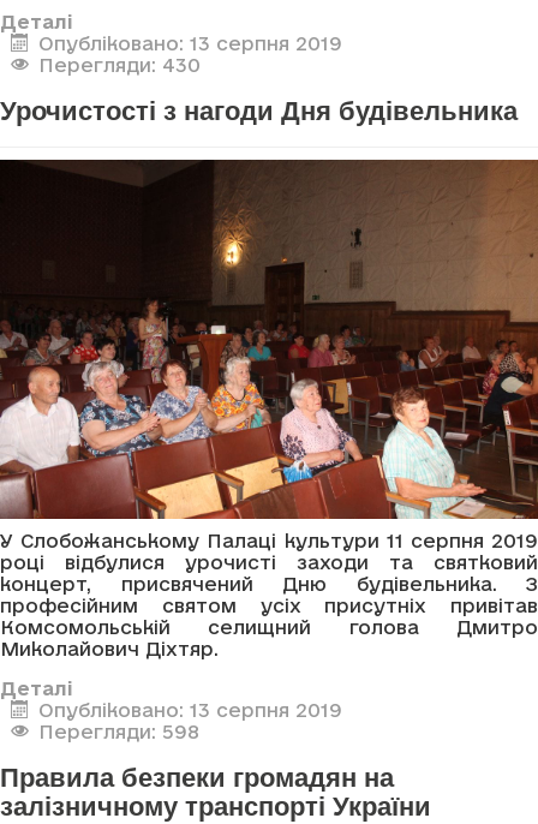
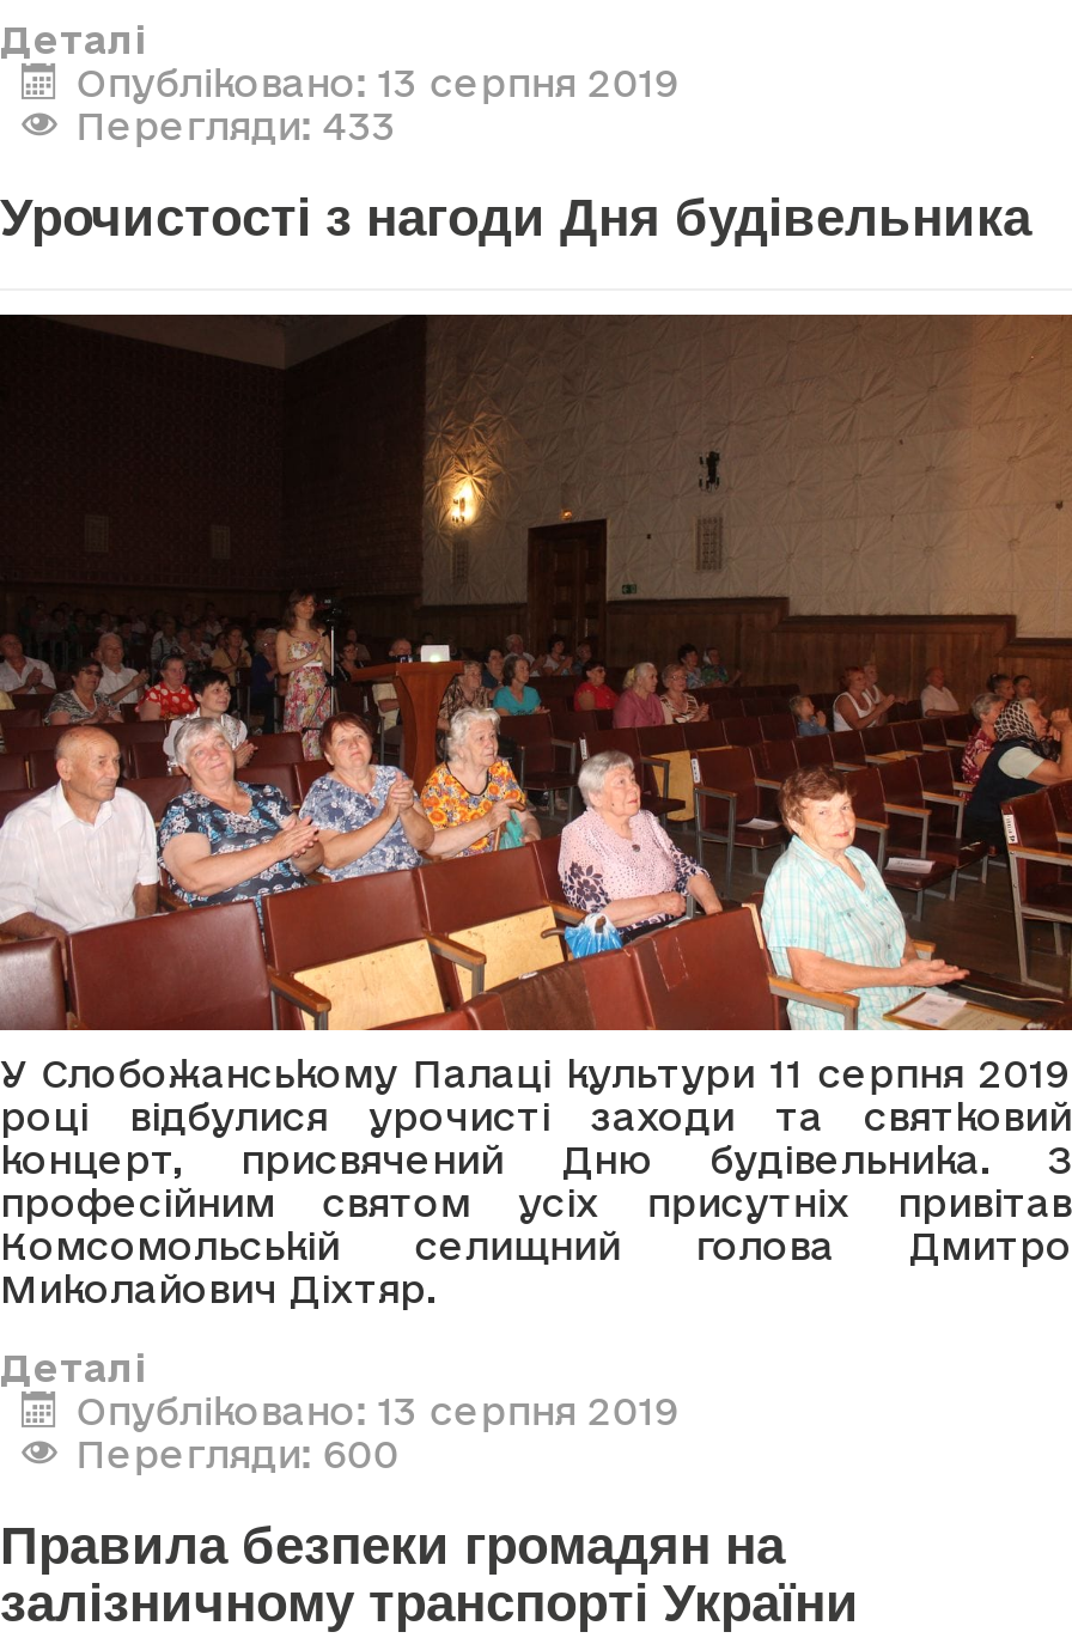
- Перегляди: 430
+ Перегляди: 433

- Перегляди: 598
+ Перегляди: 600
